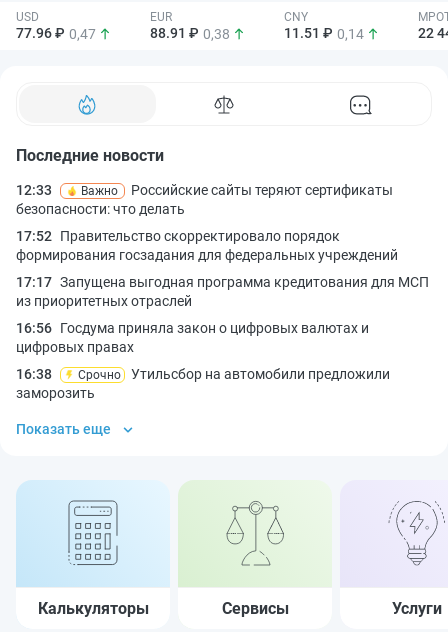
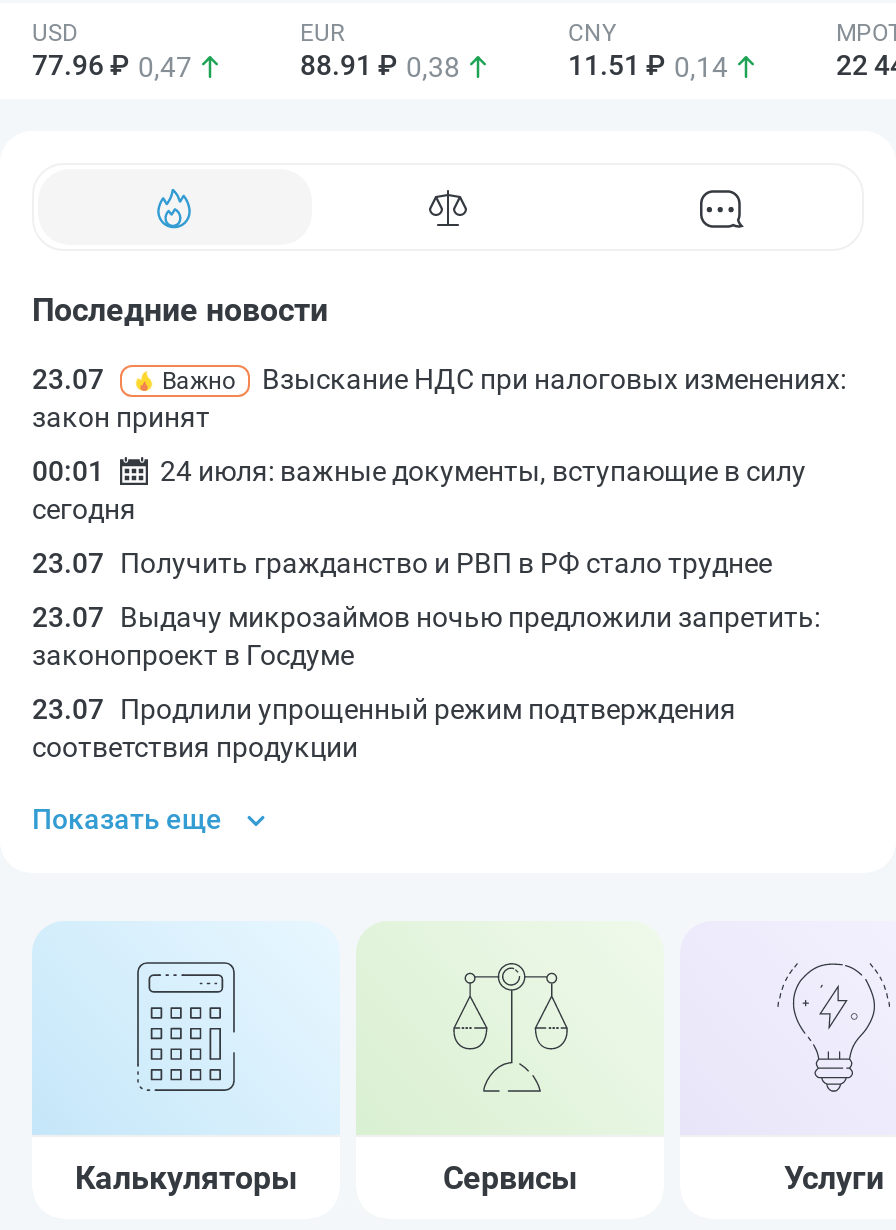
- 12:33
+ 23.07

- Российские сайты теряют сертификаты
- безопасности: что делать
+ Взыскание НДС при налоговых изменениях:
+ закон принят

- 17:52 Правительство скорректировало порядок
- формирования госзадания для федеральных учреждений
+ 00:01
+ 24 июля: важные документы, вступающие в силу
+ сегодня

- 17:17 Запущена выгодная программа кредитования для МСП
- из приоритетных отраслей
+ 23.07 Получить гражданство и РВП в РФ стало труднее

- 16:56 Госдума приняла закон о цифровых валютах и
- цифровых правах
+ 23.07 Выдачу микрозаймов ночью предложили запретить:
+ законопроект в Госдуме

- 16:38
- Срочно
- Утильсбор на автомобили предложили
- заморозить
+ 23.07 Продлили упрощенный режим подтверждения
+ соответствия продукции
